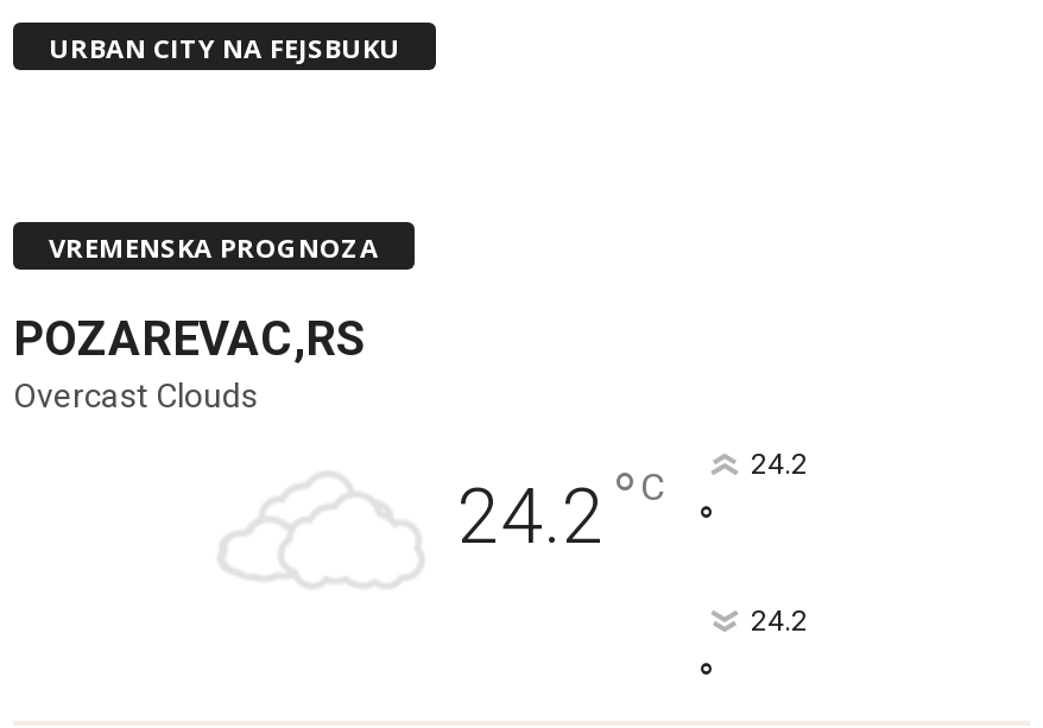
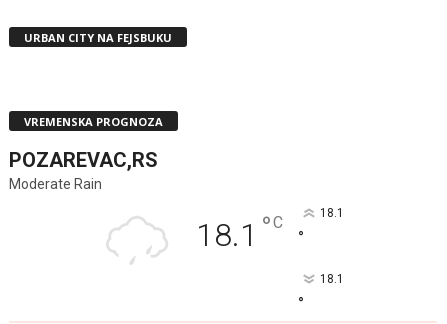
- Overcast Clouds
- 24.2 ° C
- 24.2
+ Moderate Rain
+ 18.1 ° C
+ 18.1

- 24.2
+ 18.1
